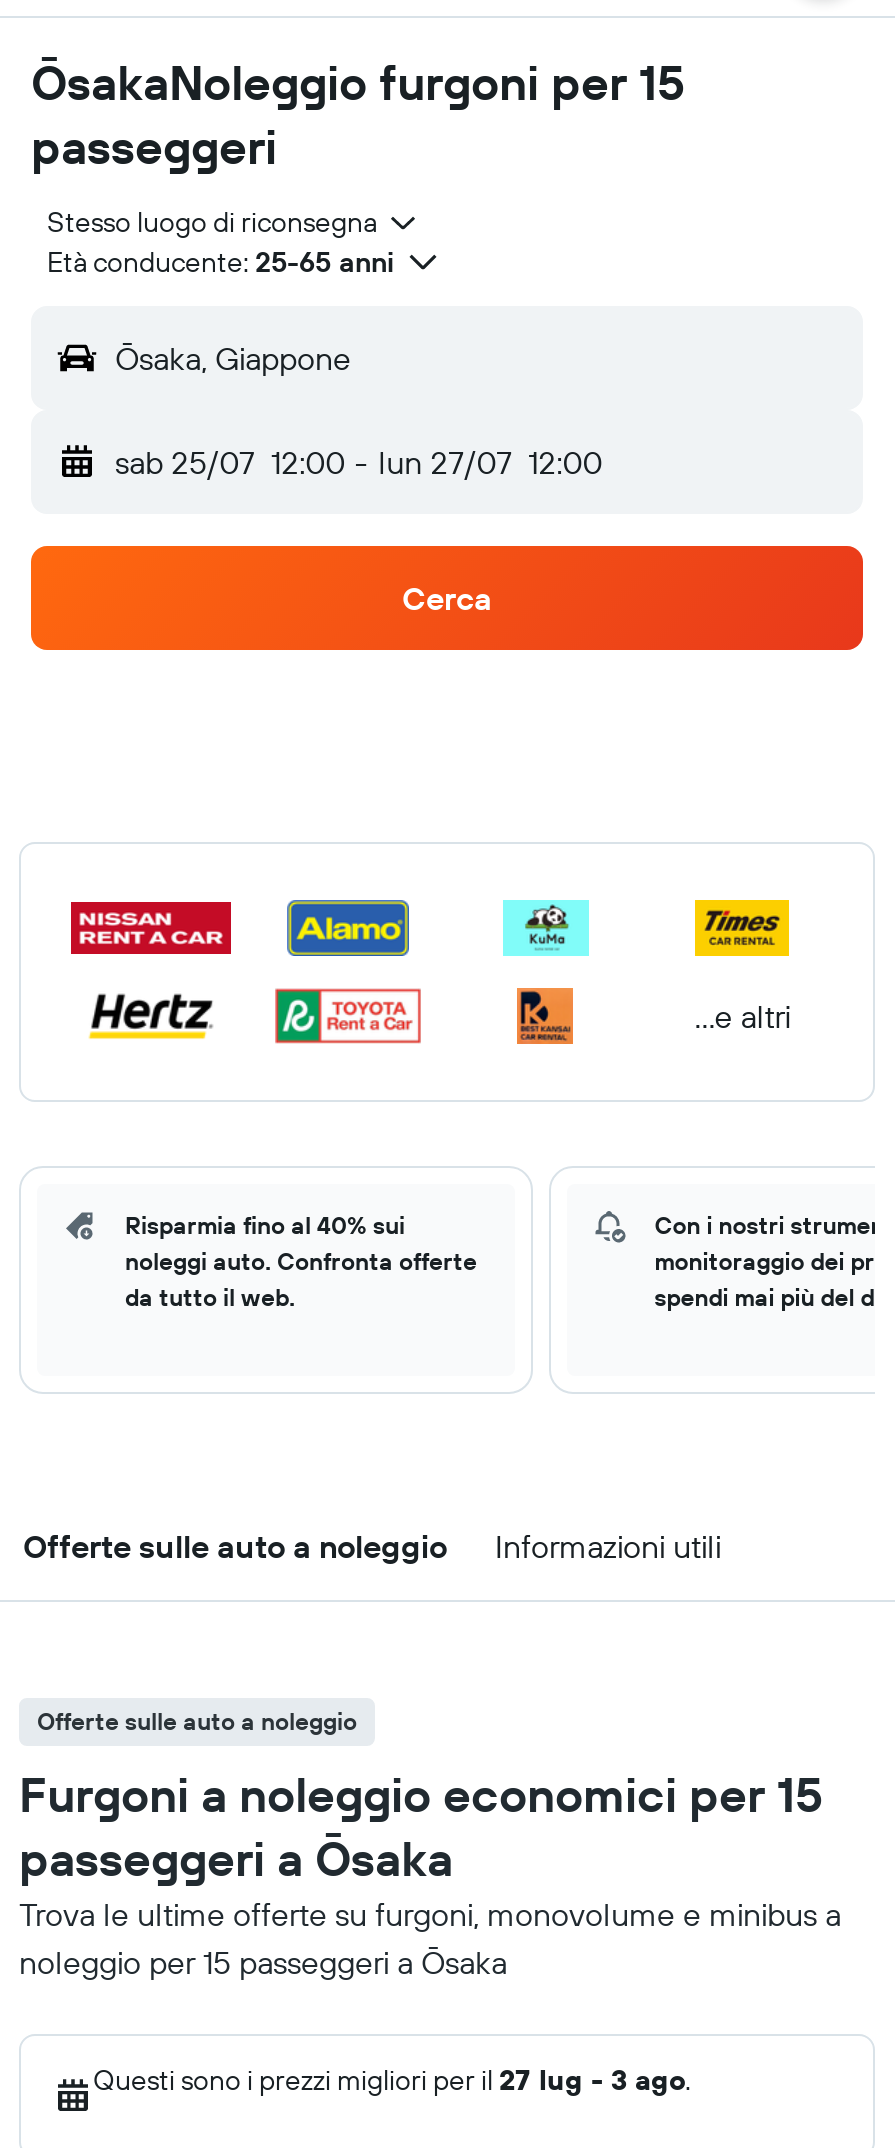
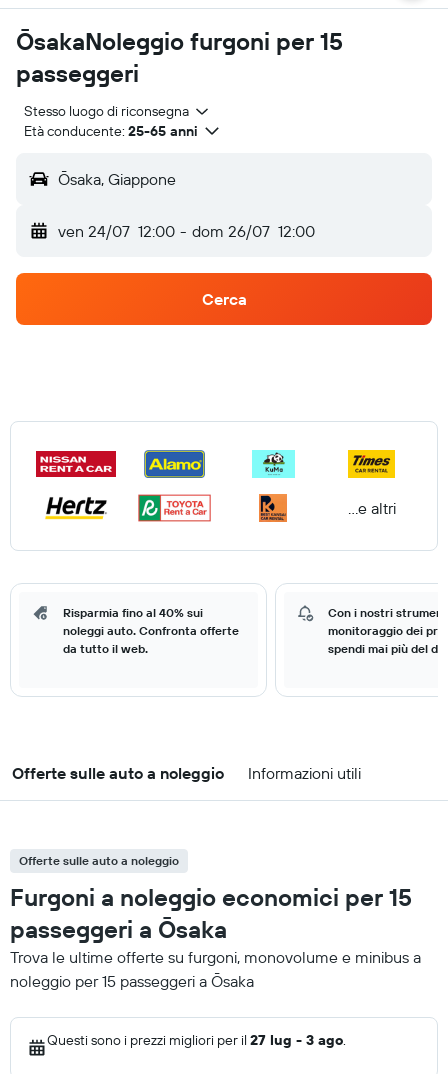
- sab 25/07 12:00 - lun 27/07 12:00
+ ven 24/07 12:00 - dom 26/07 12:00
